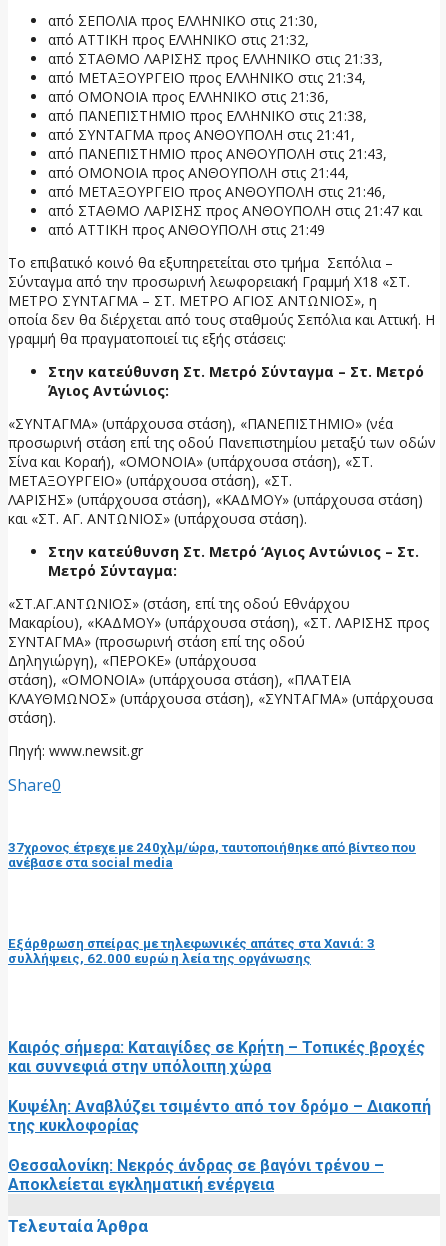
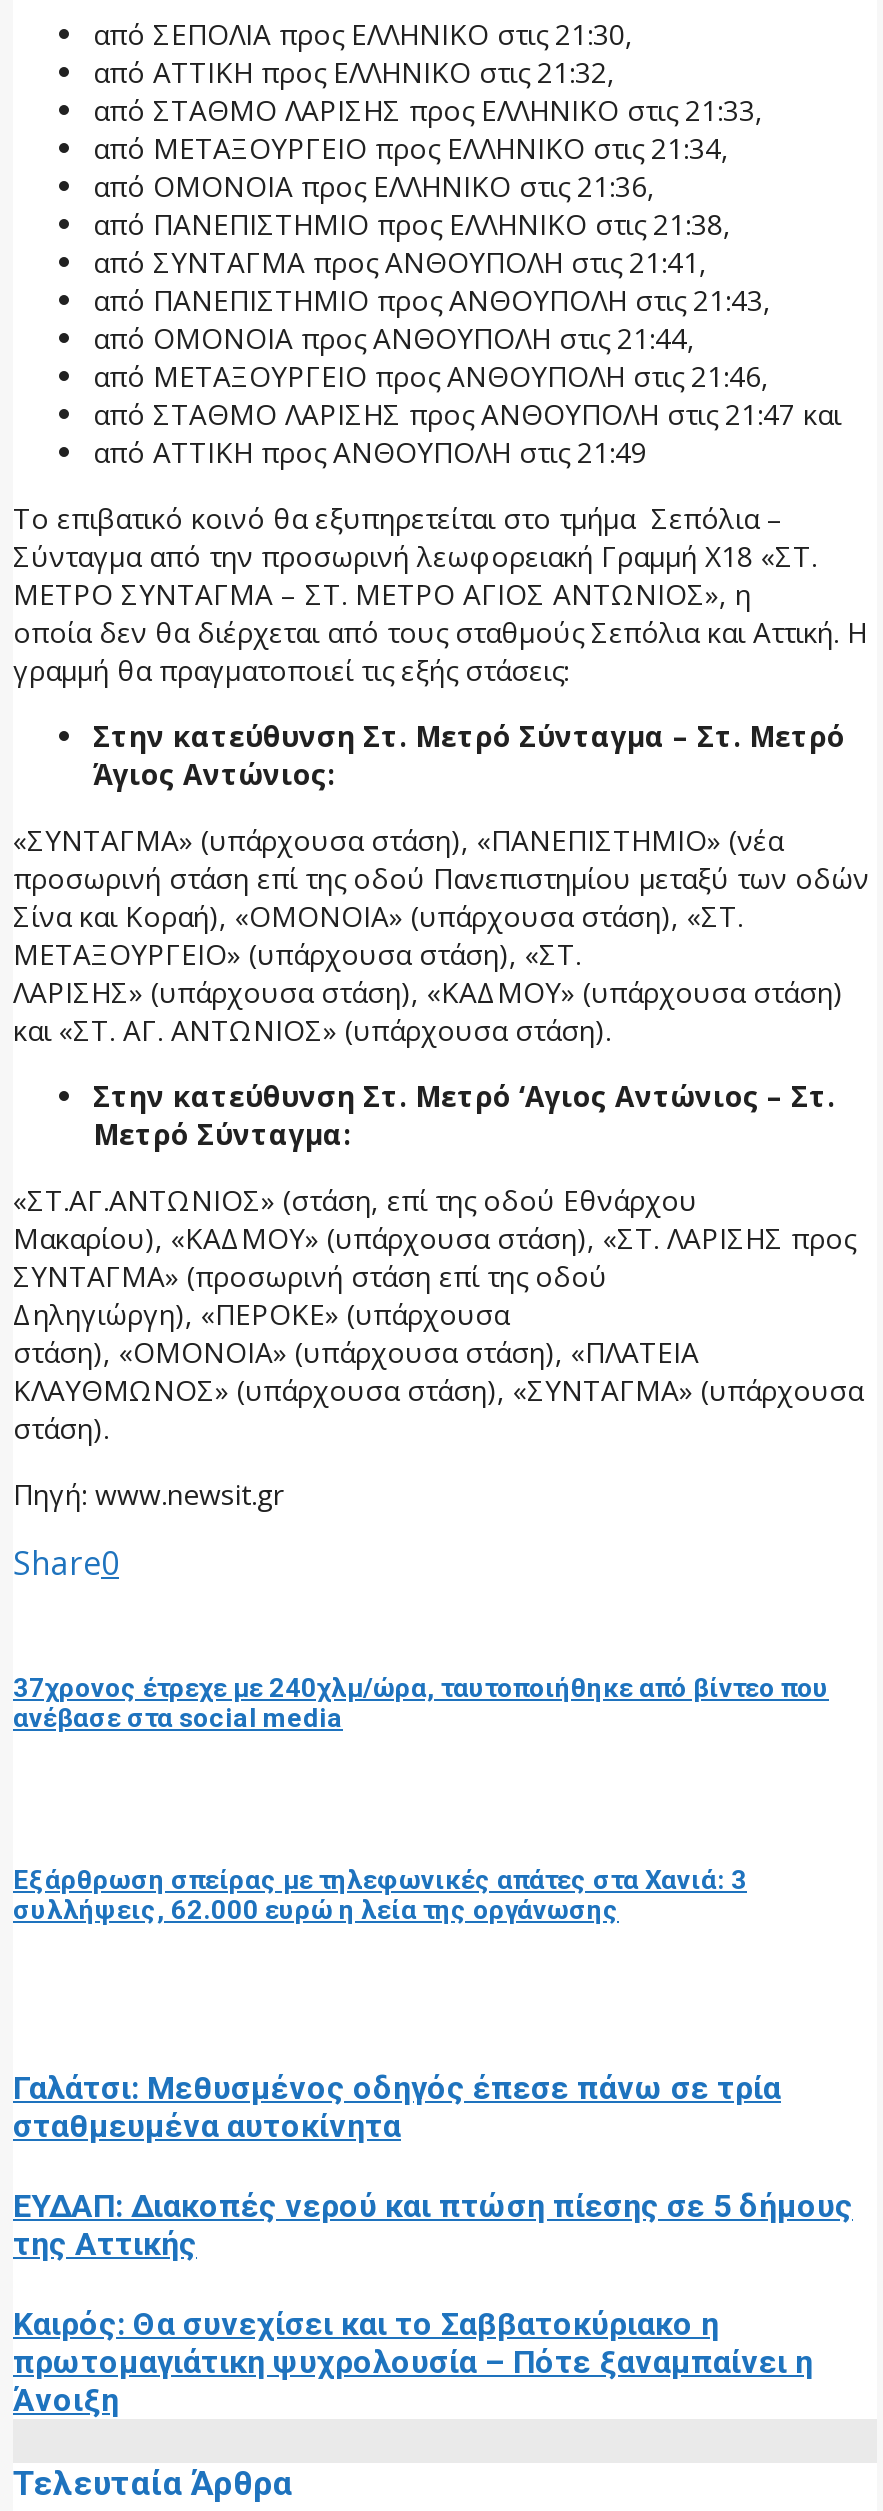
- Καιρός σήμερα: Καταιγίδες σε Κρήτη – Τοπικές βροχές
- και συννεφιά στην υπόλοιπη χώρα
+ Γαλάτσι: Μεθυσμένος οδηγός έπεσε πάνω σε τρία
+ σταθμευμένα αυτοκίνητα

- Κυψέλη: Αναβλύζει τσιμέντο από τον δρόμο – Διακοπή
- της κυκλοφορίας
+ ΕΥΔΑΠ: Διακοπές νερού και πτώση πίεσης σε 5 δήμους
+ της Αττικής

- Θεσσαλονίκη: Νεκρός άνδρας σε βαγόνι τρένου –
- Αποκλείεται εγκληματική ενέργεια
+ Καιρός: Θα συνεχίσει και το Σαββατοκύριακο η
+ πρωτομαγιάτικη ψυχρολουσία – Πότε ξαναμπαίνει η
+ Άνοιξη
